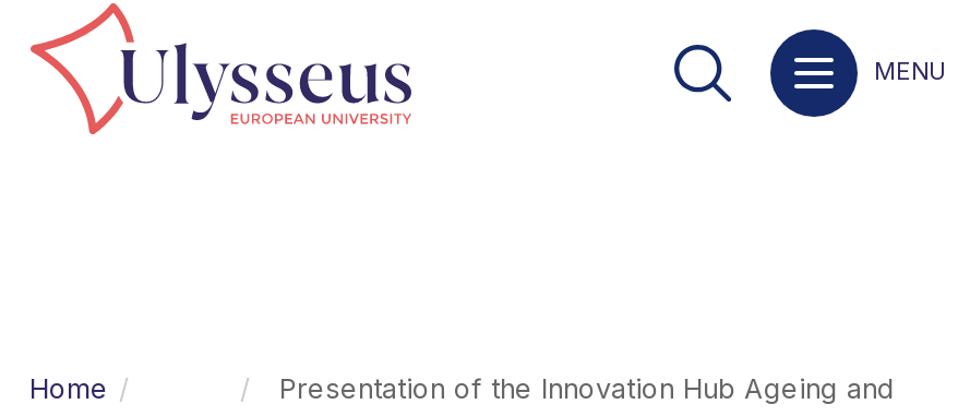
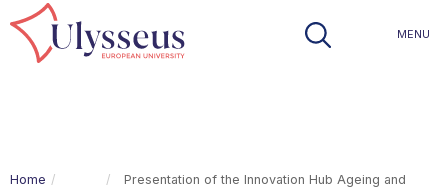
- [image]
